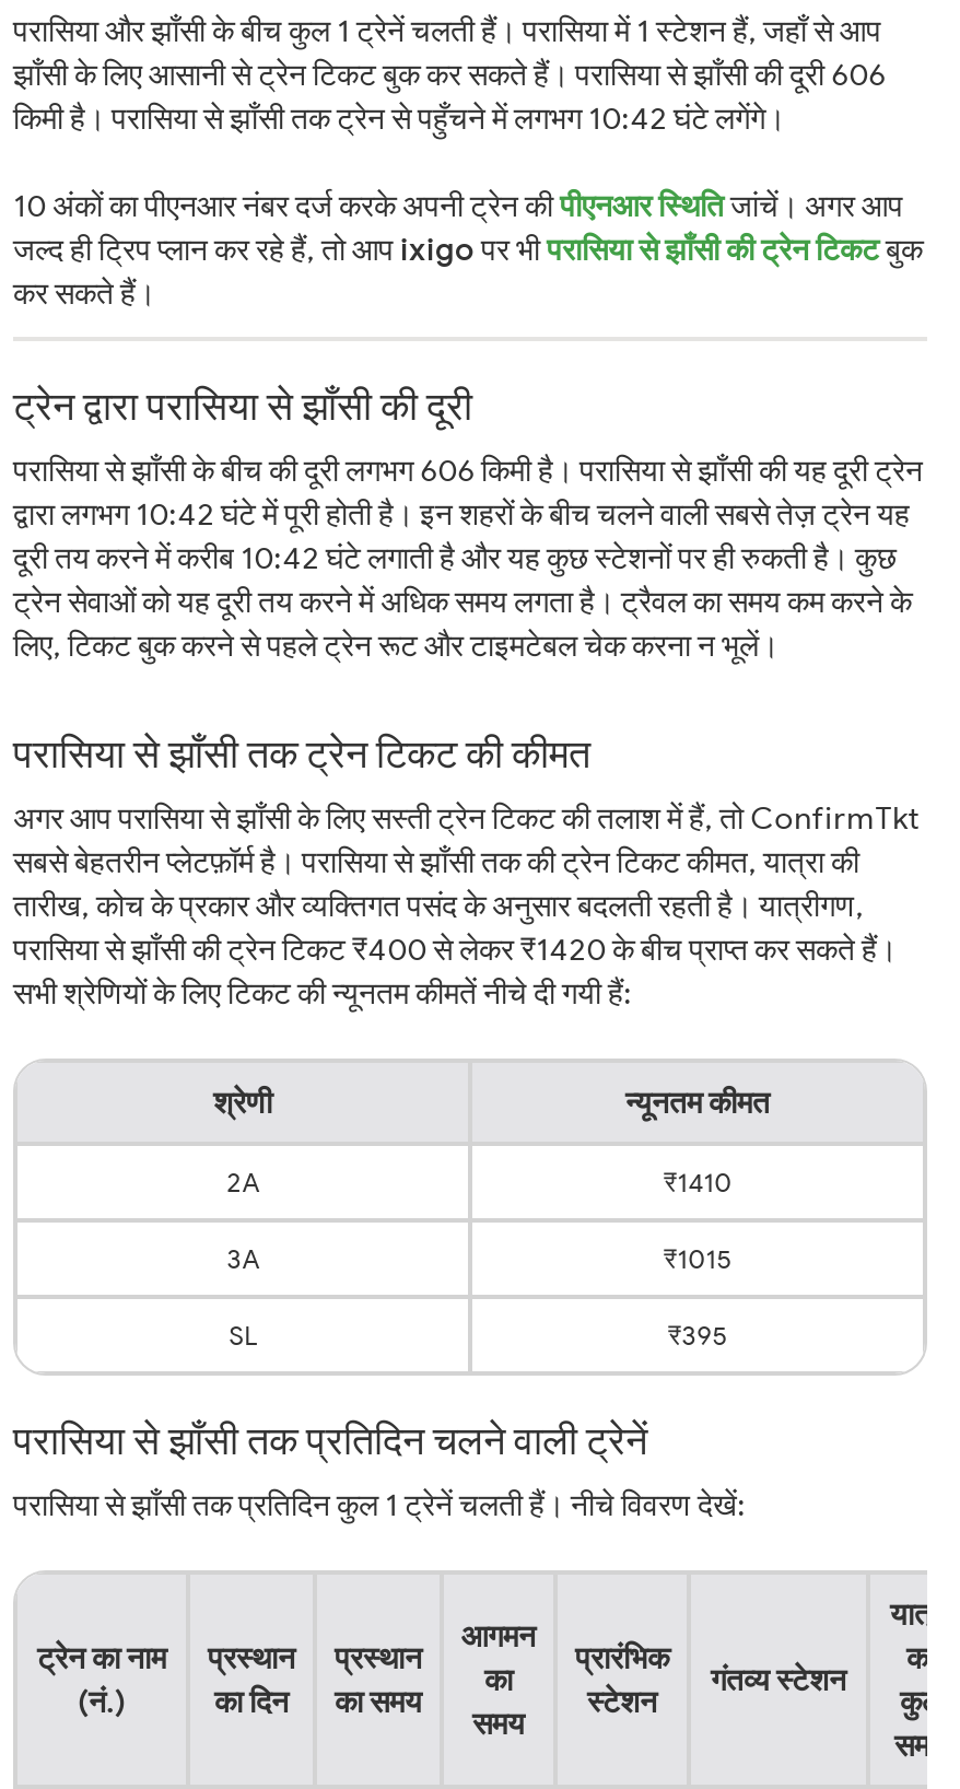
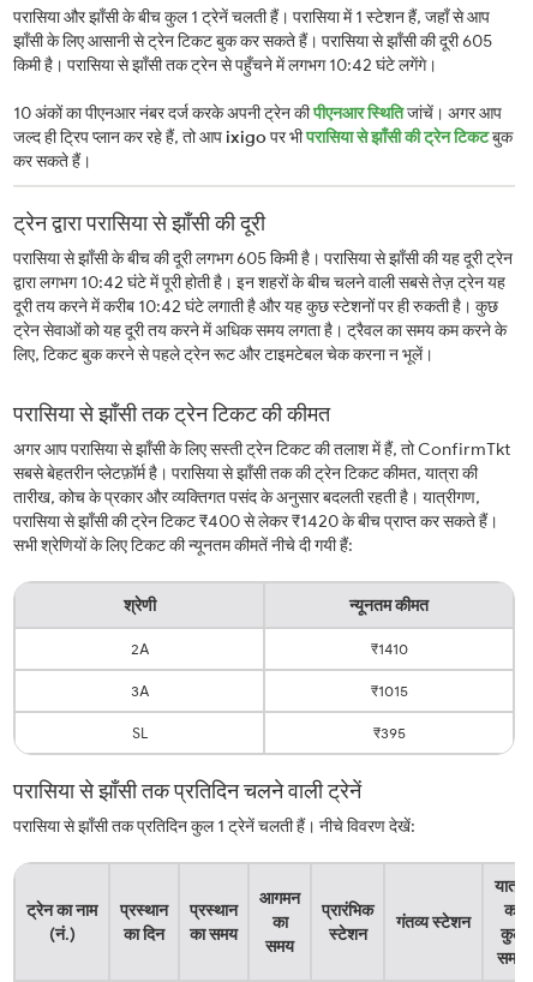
- झाँसी के लिए आसानी से ट्रेन टिकट बुक कर सकते हैं। परासिया से झाँसी की दूरी 606
+ झाँसी के लिए आसानी से ट्रेन टिकट बुक कर सकते हैं। परासिया से झाँसी की दूरी 605

- परासिया से झाँसी के बीच की दूरी लगभग 606 किमी है। परासिया से झाँसी की यह दूरी ट्रेन
+ परासिया से झाँसी के बीच की दूरी लगभग 605 किमी है। परासिया से झाँसी की यह दूरी ट्रेन
